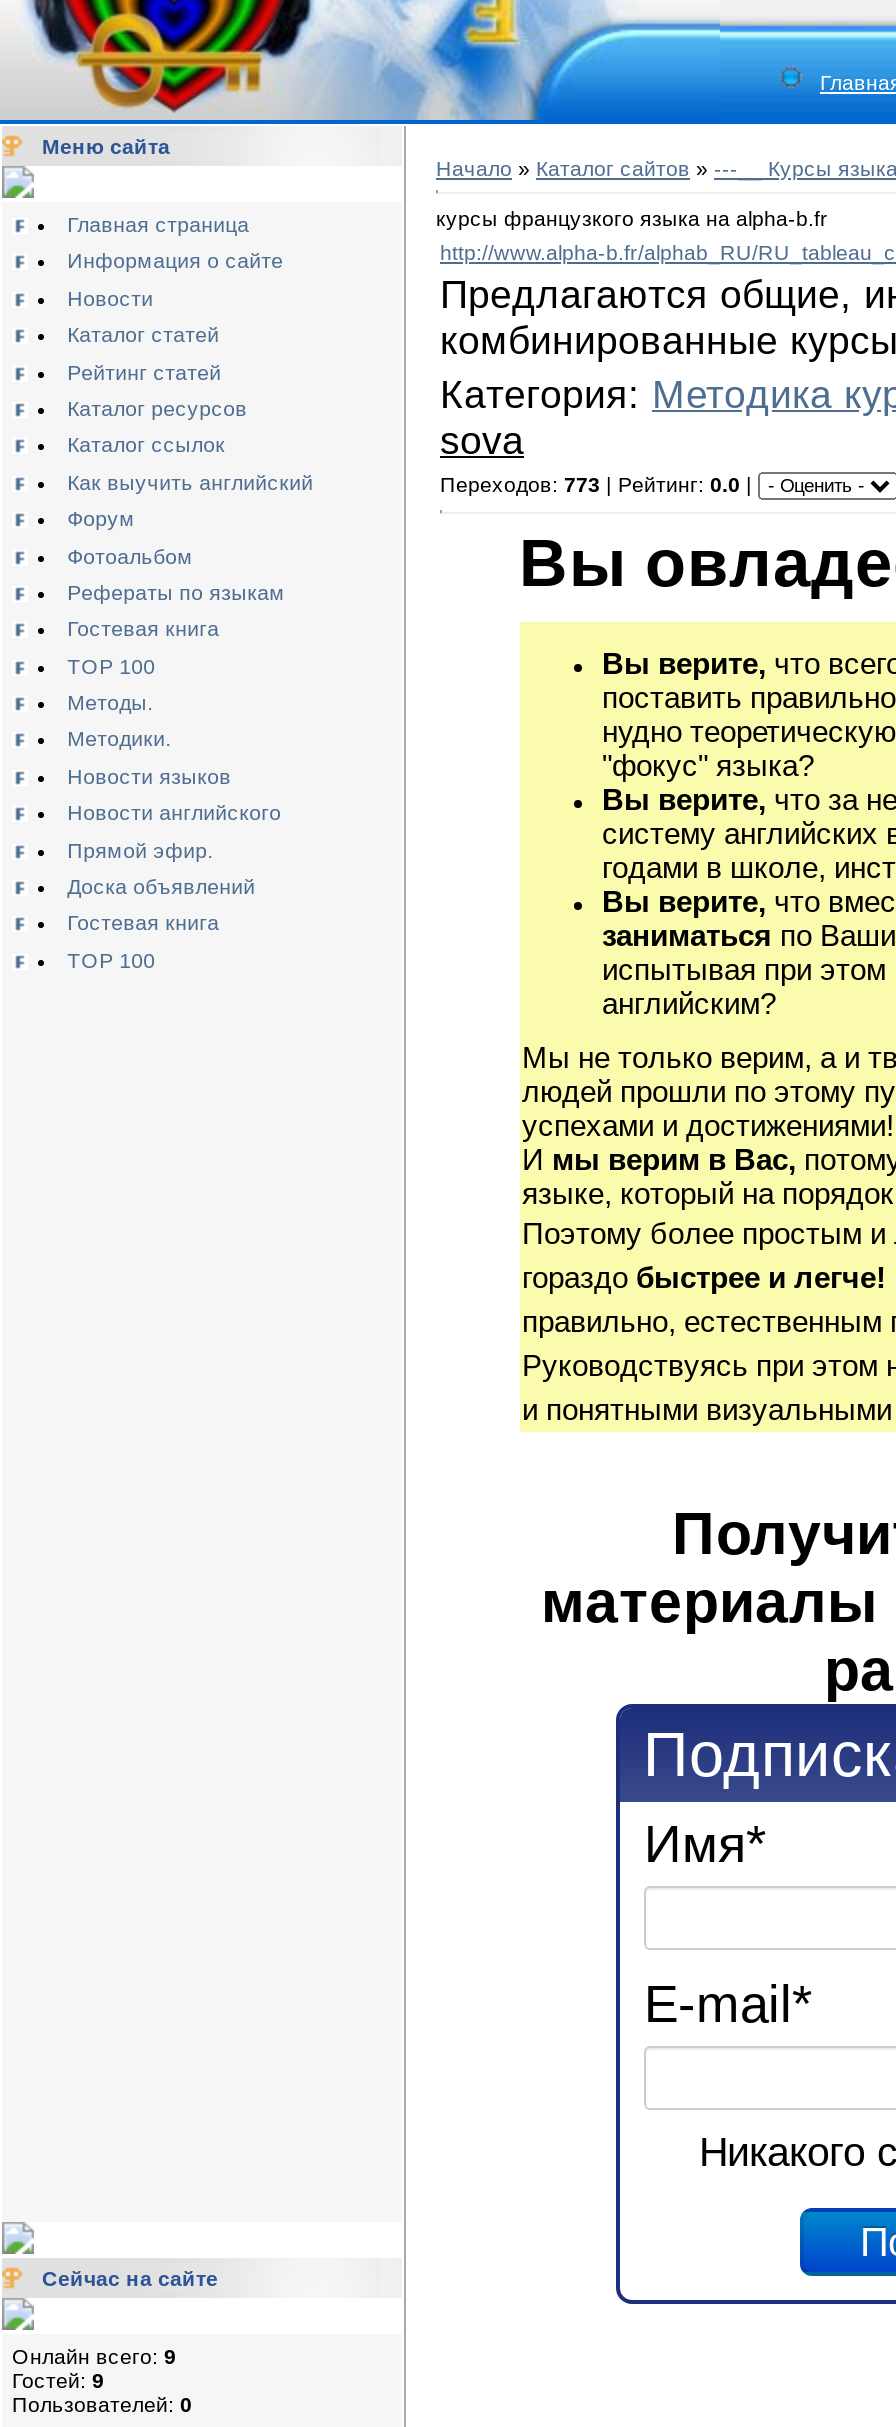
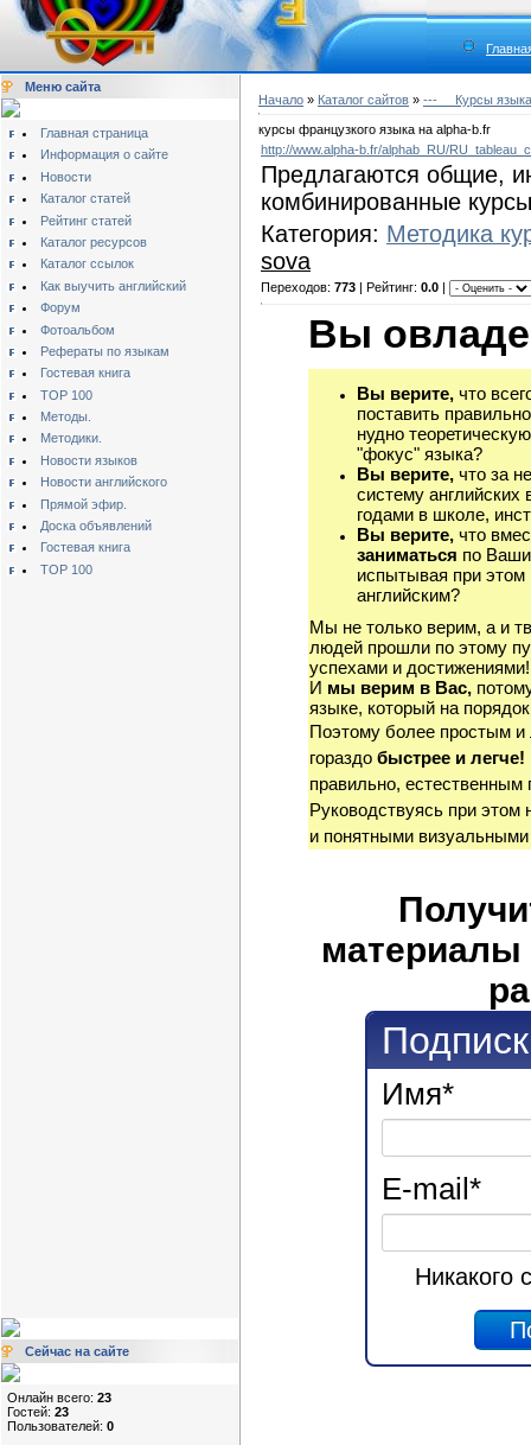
- Онлайн всего: 9
+ Онлайн всего: 23

- Гостей: 9
+ Гостей: 23
